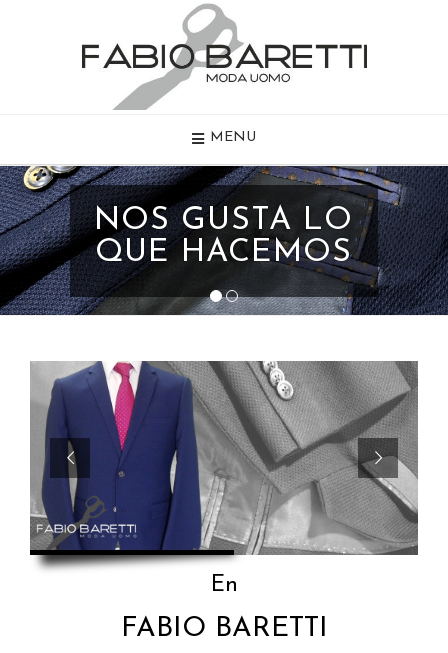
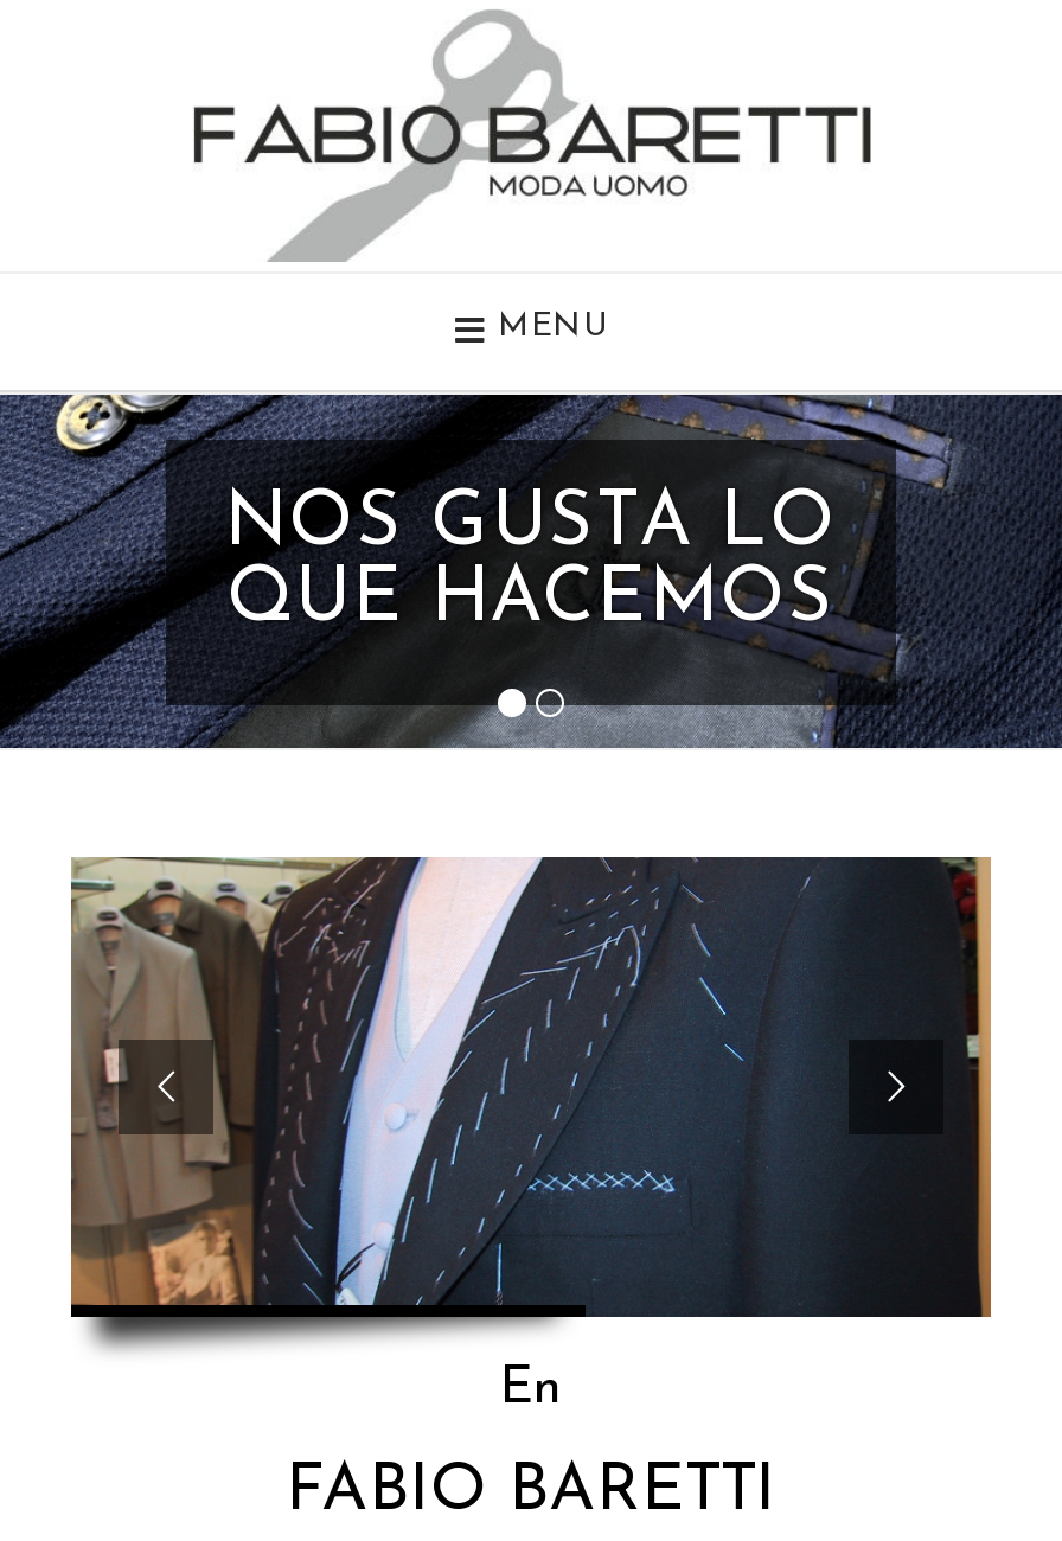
- [image]
+ [image]
